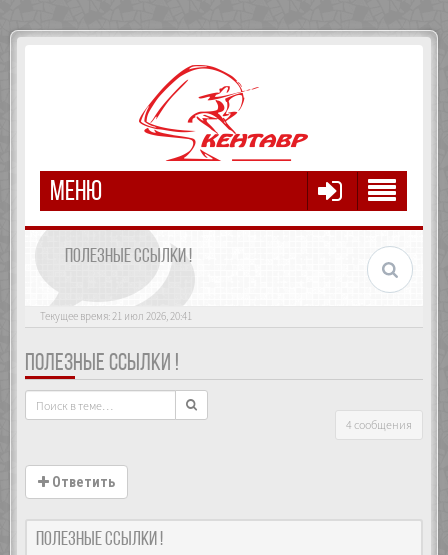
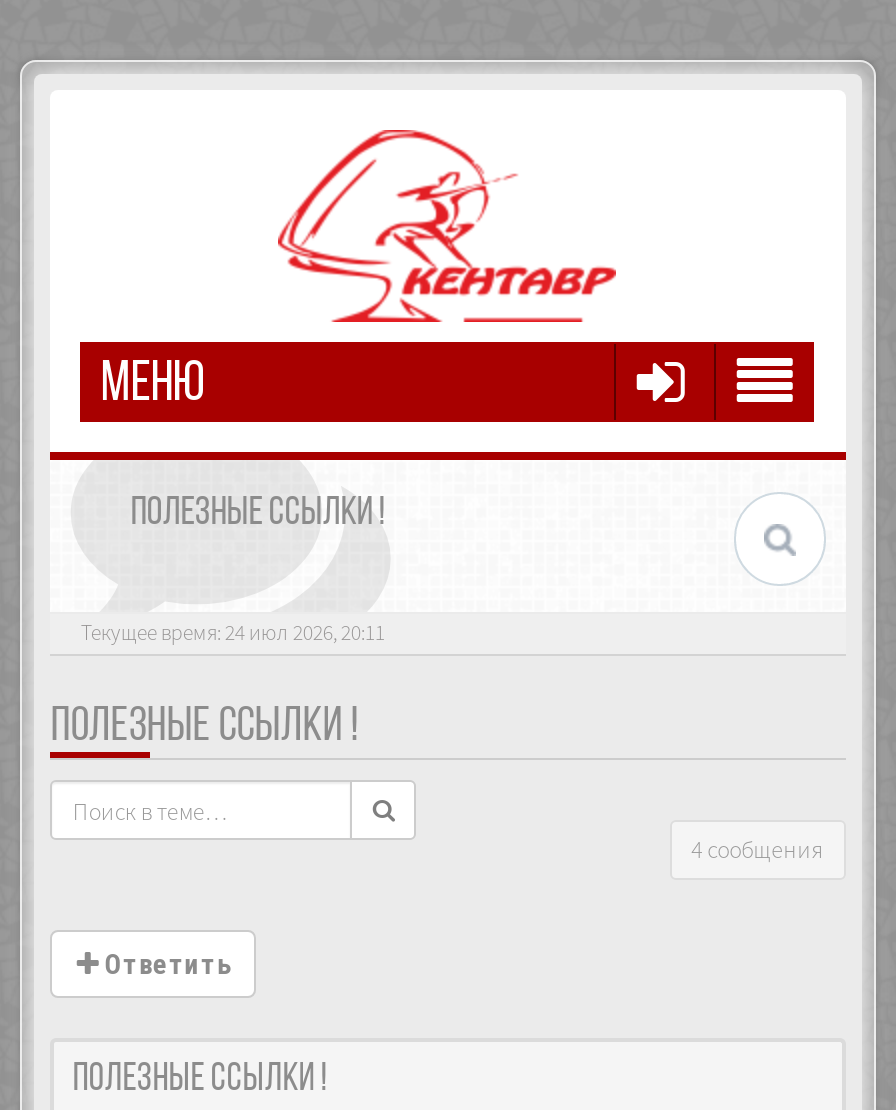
- Текущее время: 21 июл 2026, 20:41
+ Текущее время: 24 июл 2026, 20:11
